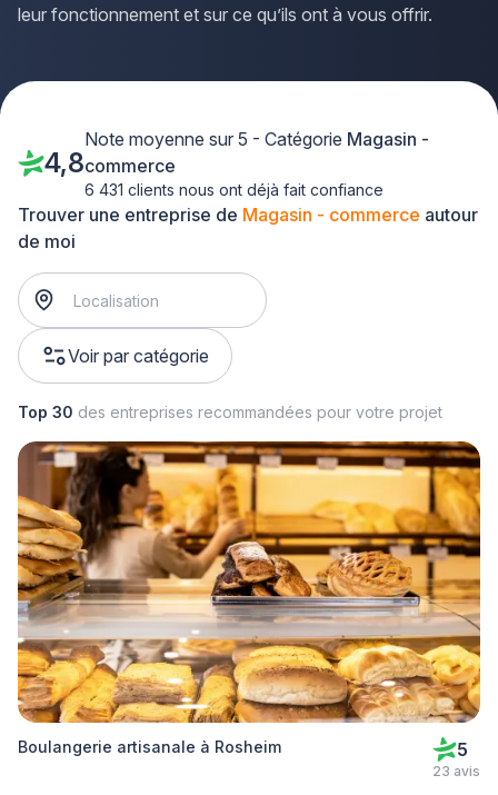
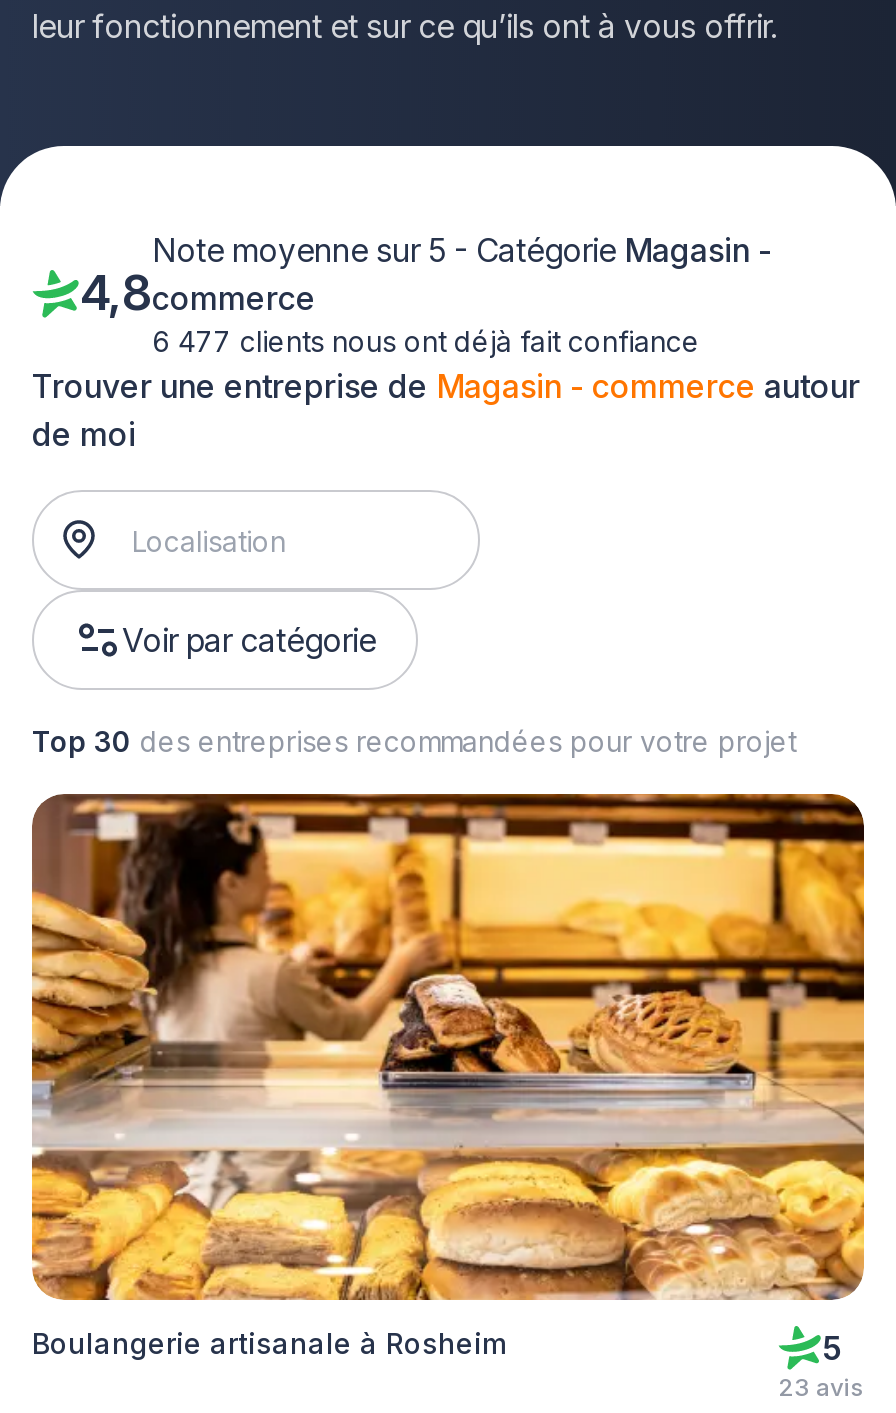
- 6 431 clients nous ont déjà fait confiance
+ 6 477 clients nous ont déjà fait confiance
